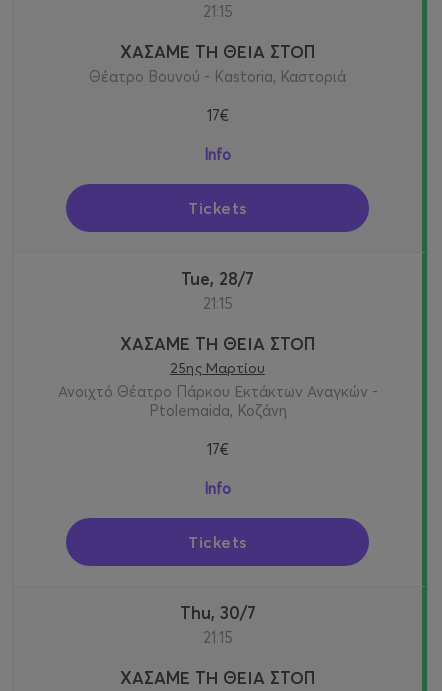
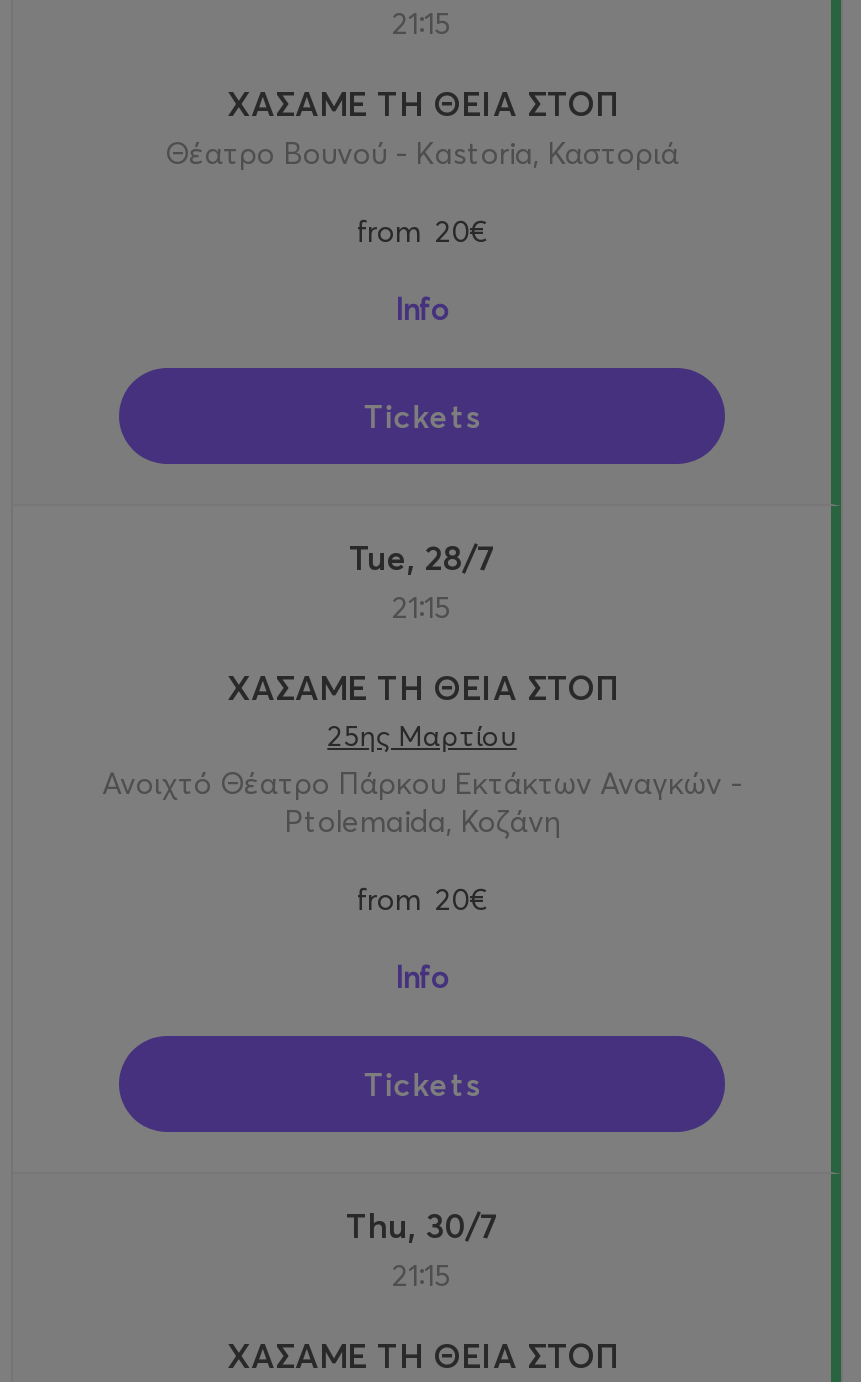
- 17€
+ from 20€

- 17€
+ from 20€
